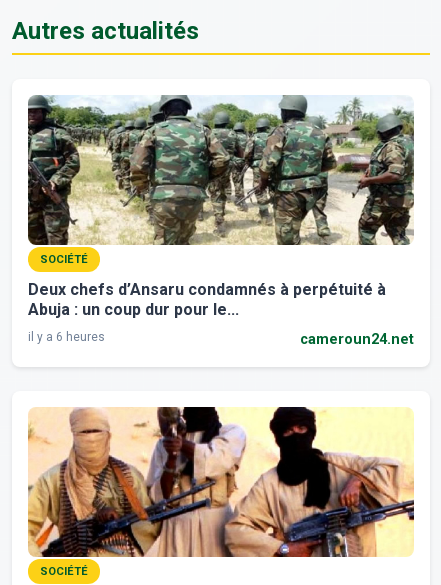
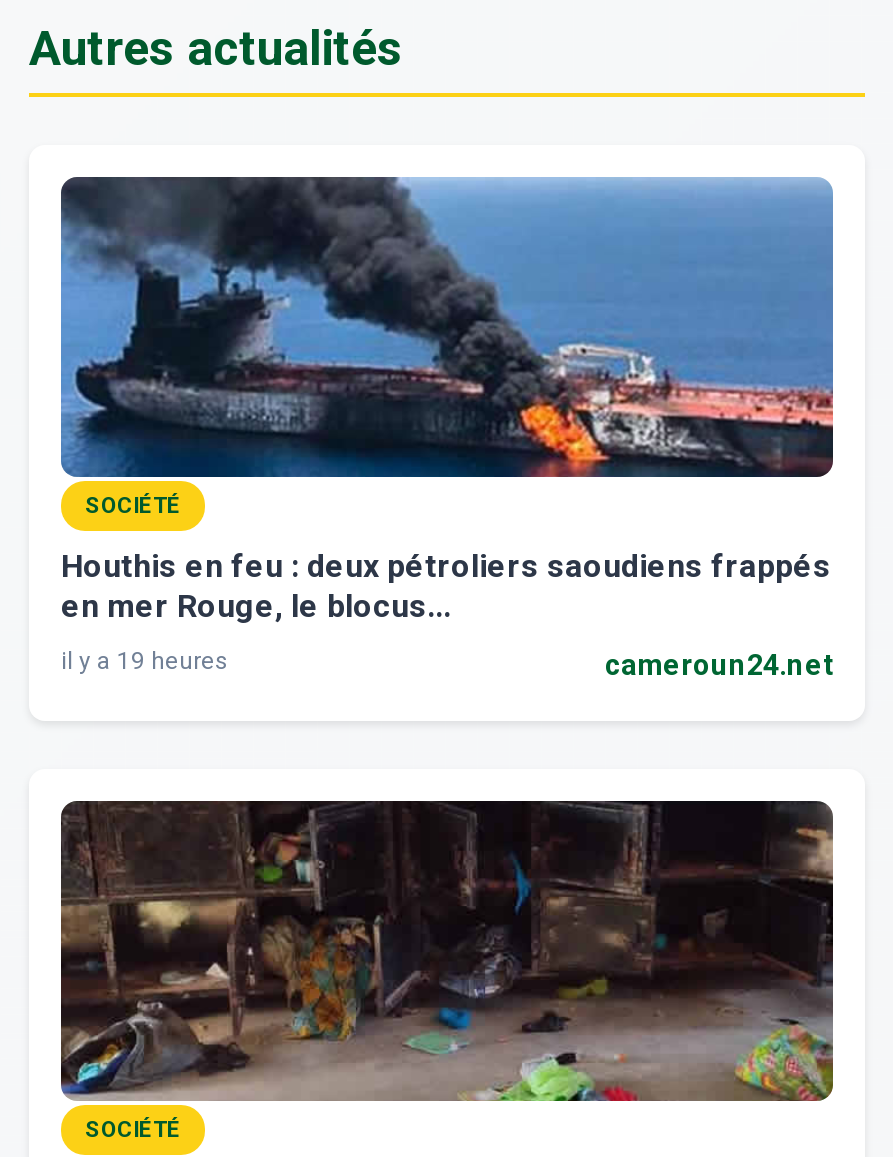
- [image]
- Deux chefs d’Ansaru condamnés à perpétuité à
- Abuja : un coup dur pour le...
+ [image]
+ Houthis en feu : deux pétroliers saoudiens frappés
+ en mer Rouge, le blocus...

- il y a 6 heures
+ il y a 19 heures

- [image]
+ [image]
